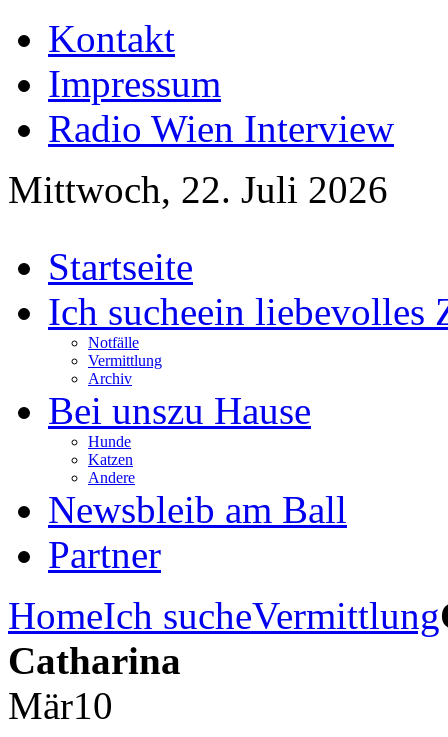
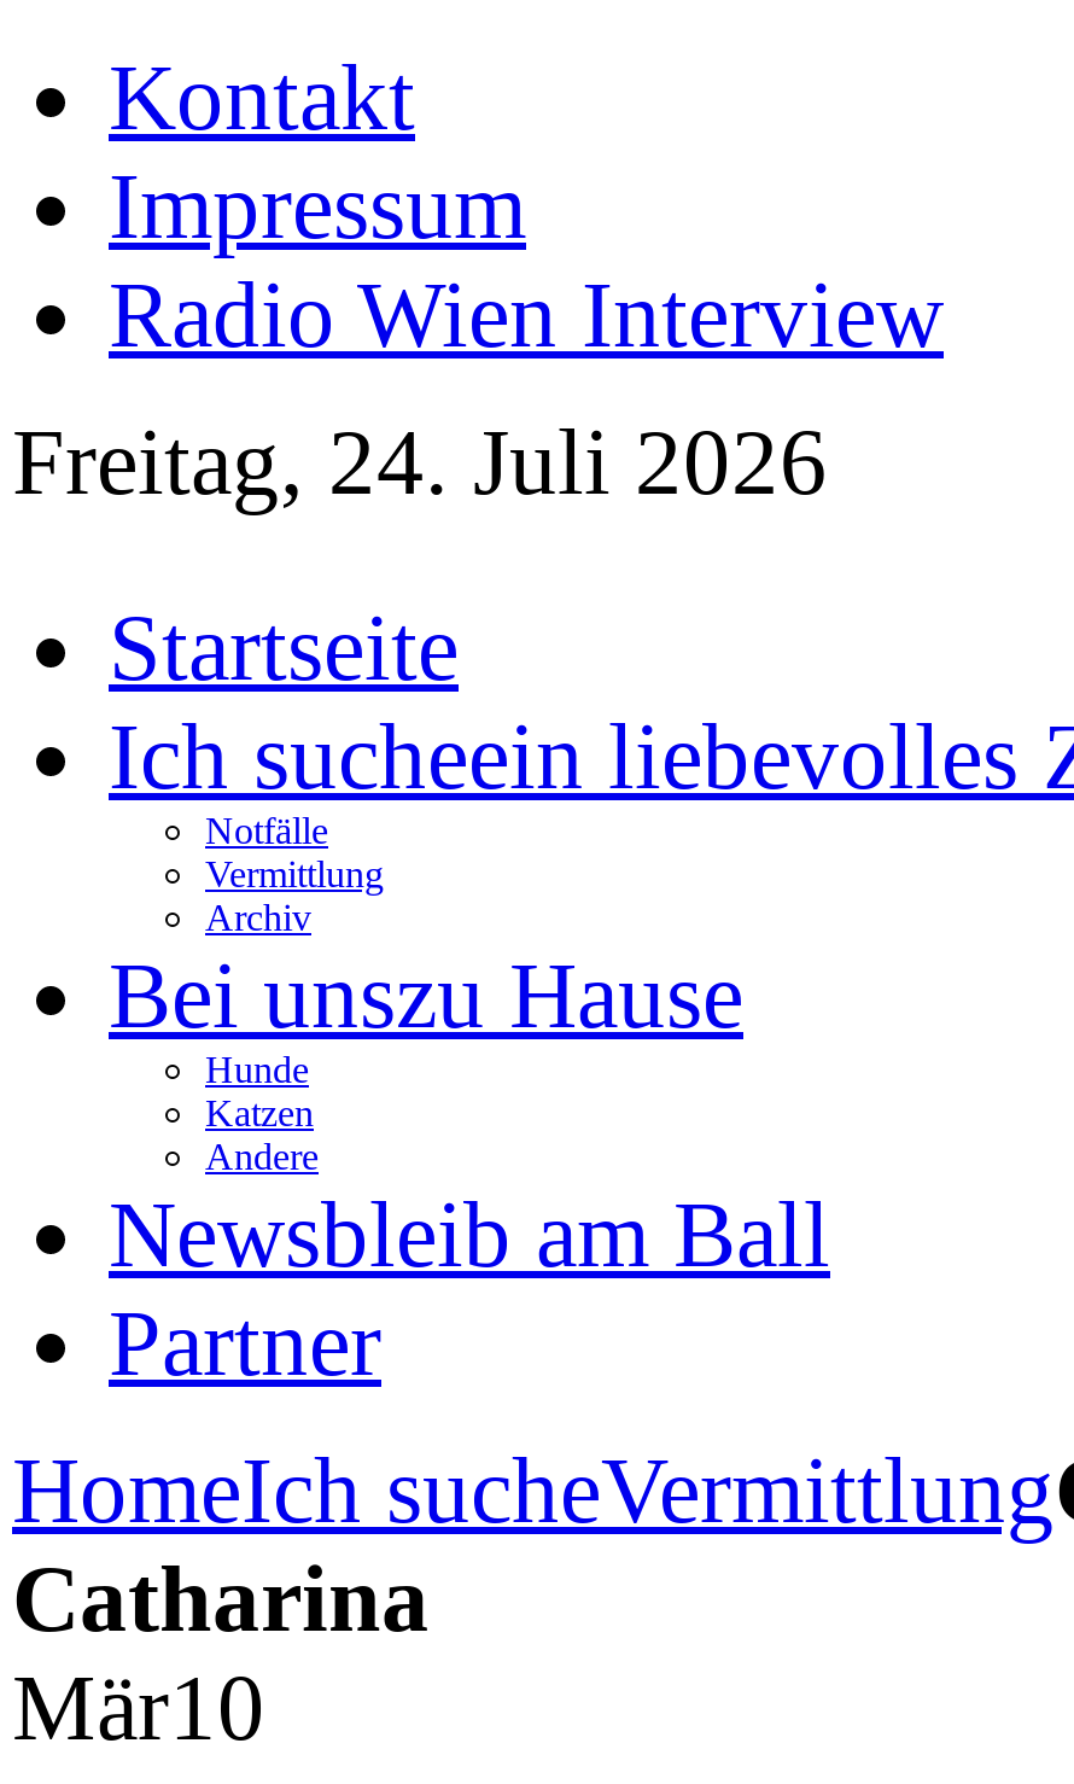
- Mittwoch, 22. Juli 2026
+ Freitag, 24. Juli 2026
